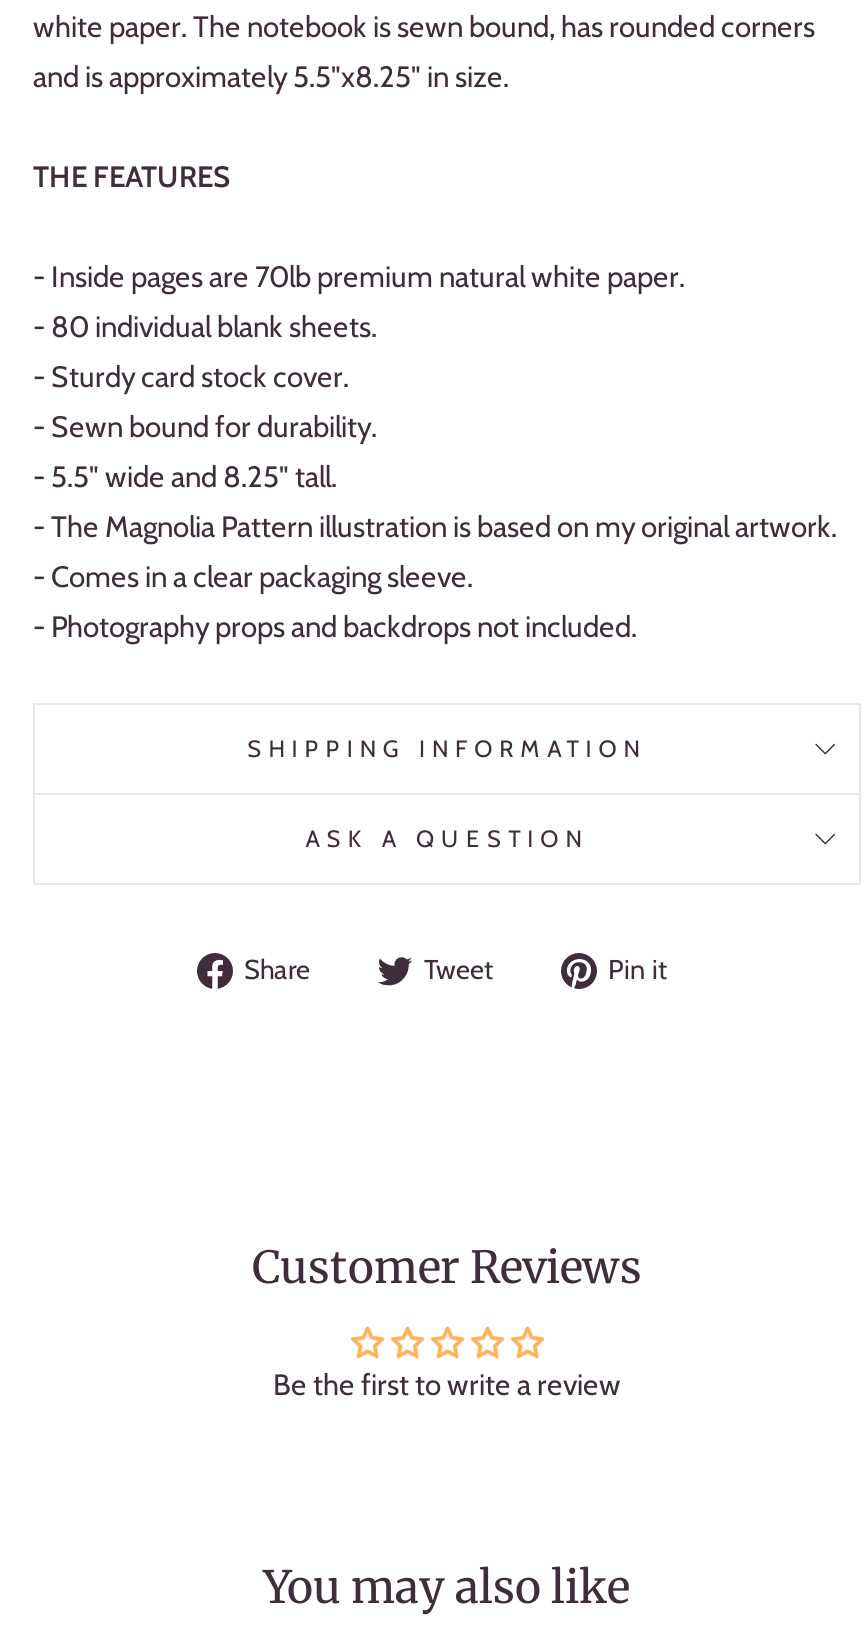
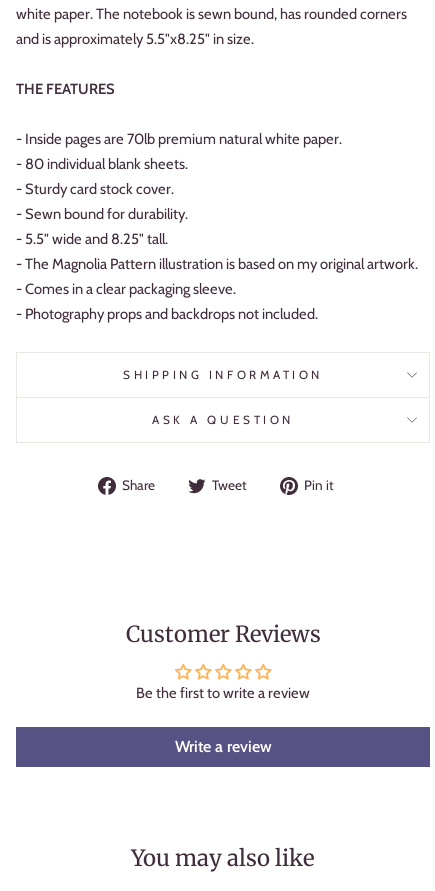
+ Write a review
